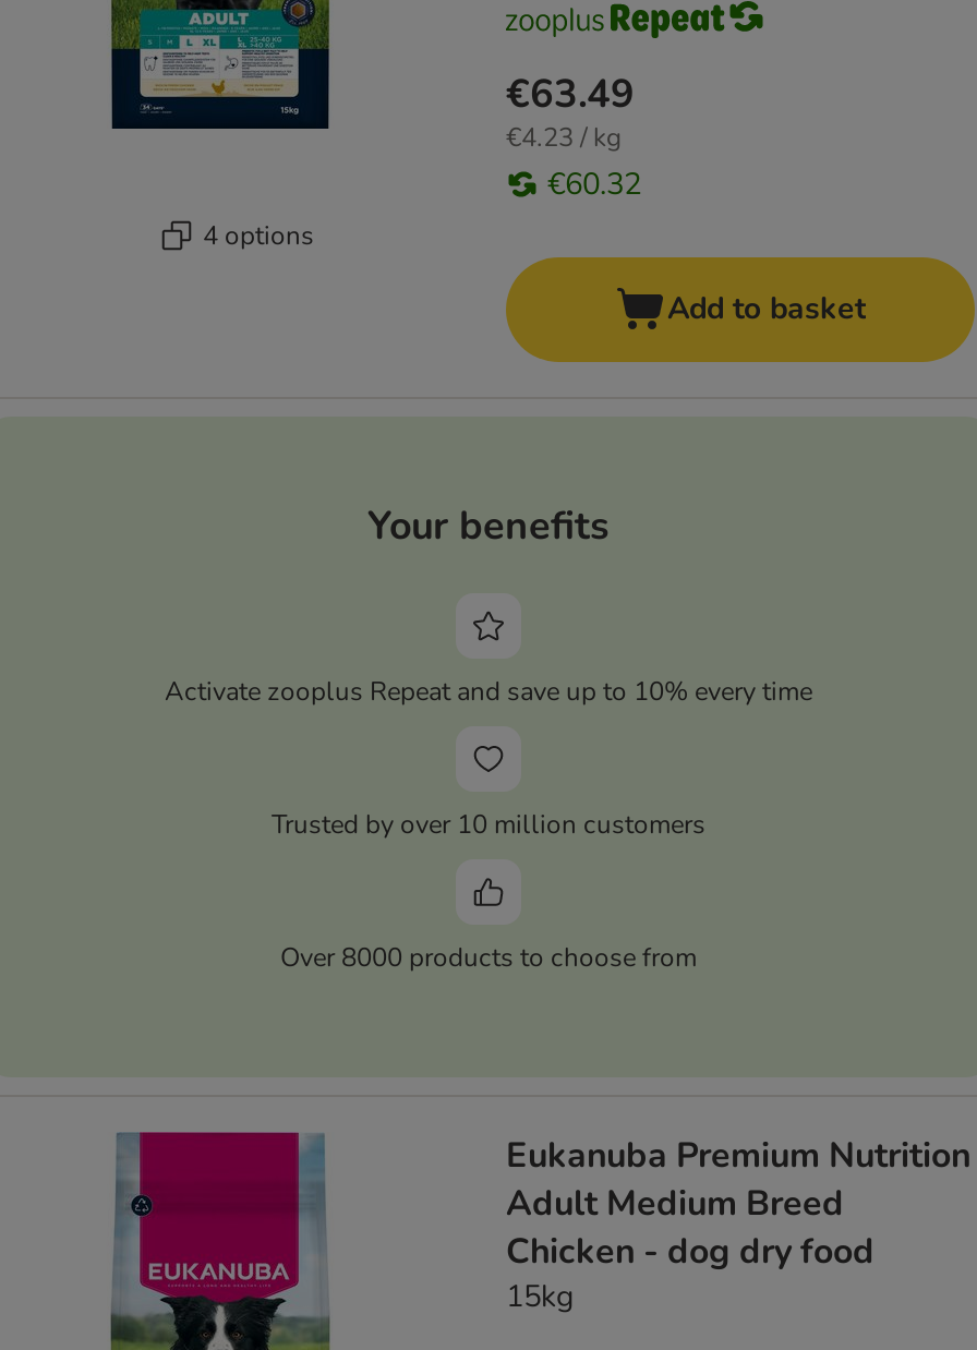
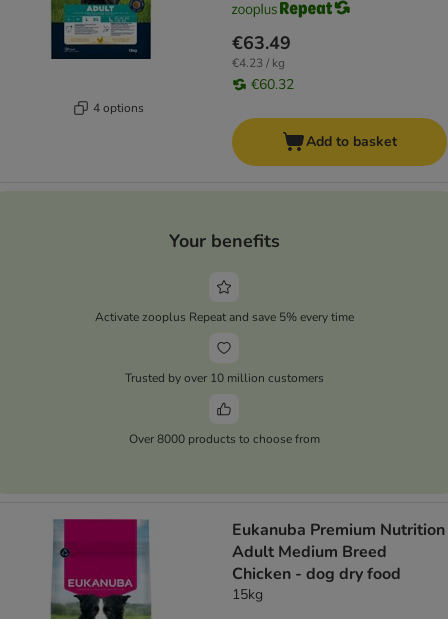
- Activate zooplus Repeat and save up to 10% every time
+ Activate zooplus Repeat and save 5% every time
